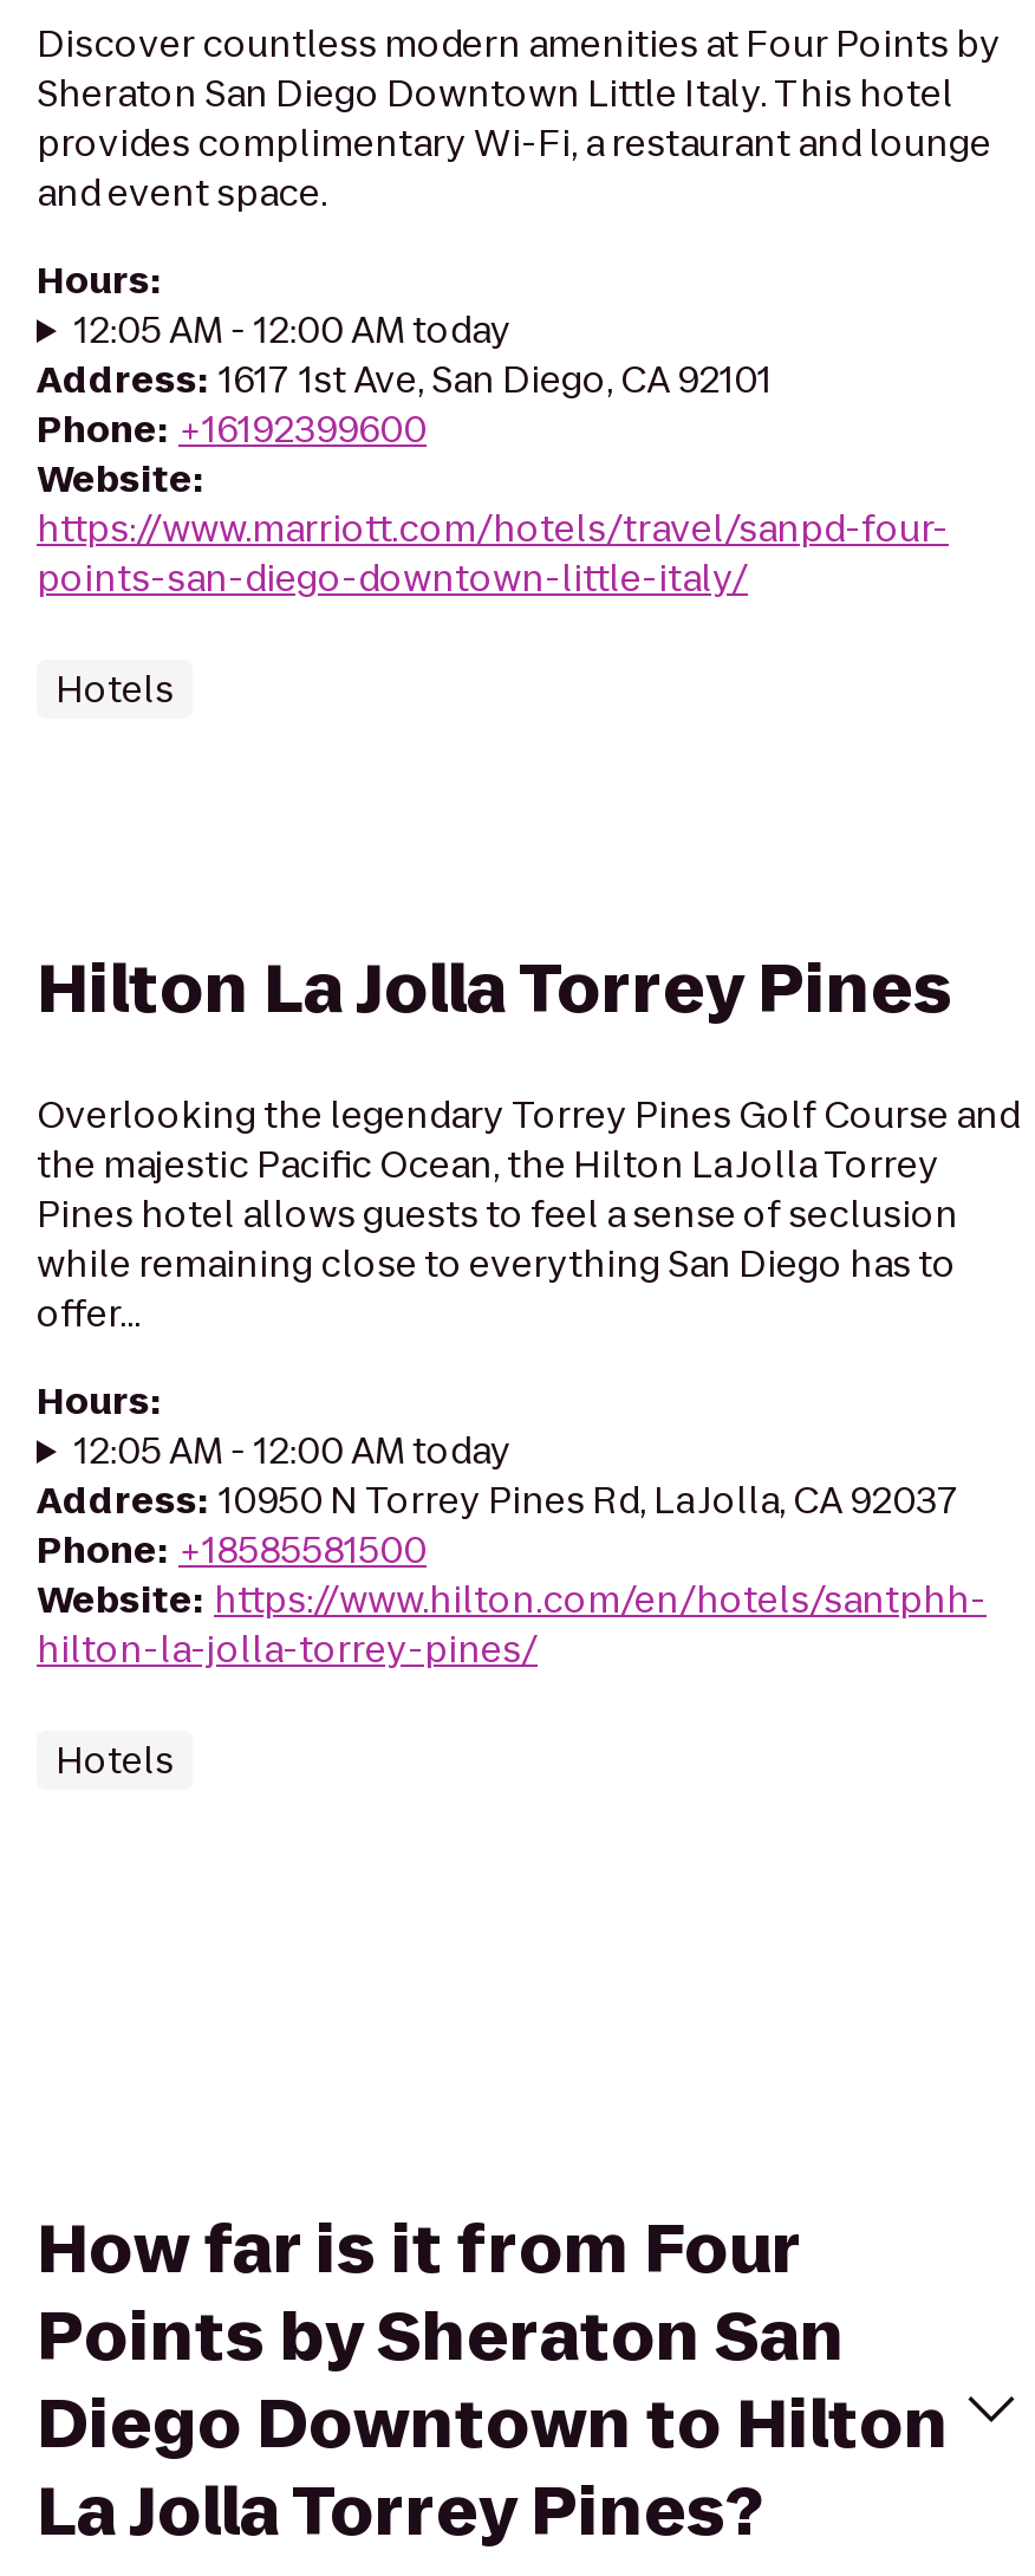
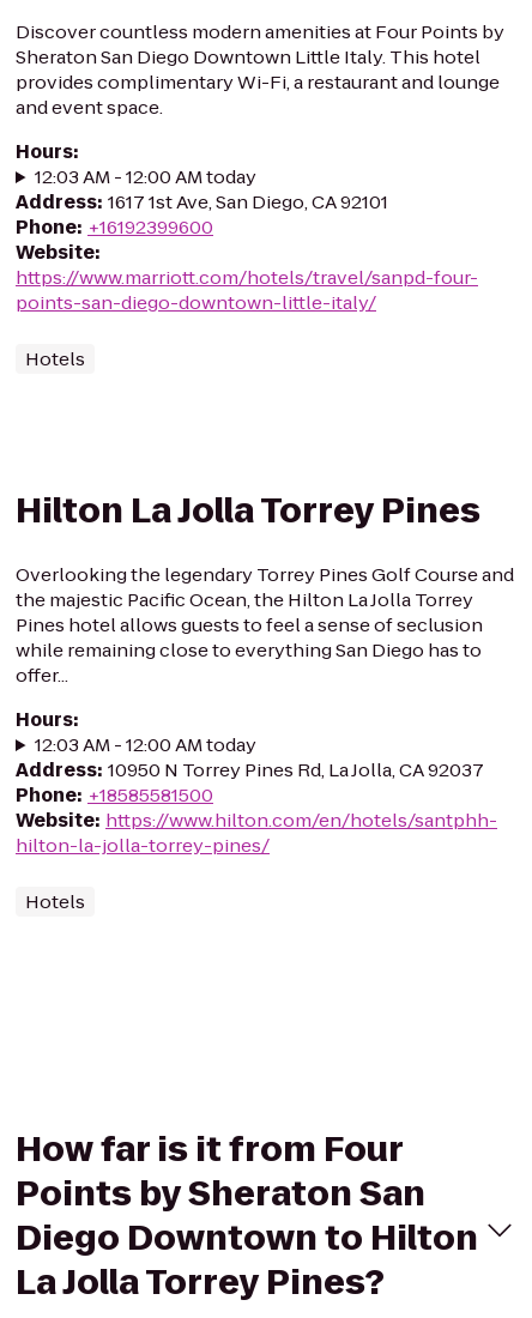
- 12:05 AM - 12:00 AM today
+ 12:03 AM - 12:00 AM today

- 12:05 AM - 12:00 AM today
+ 12:03 AM - 12:00 AM today
